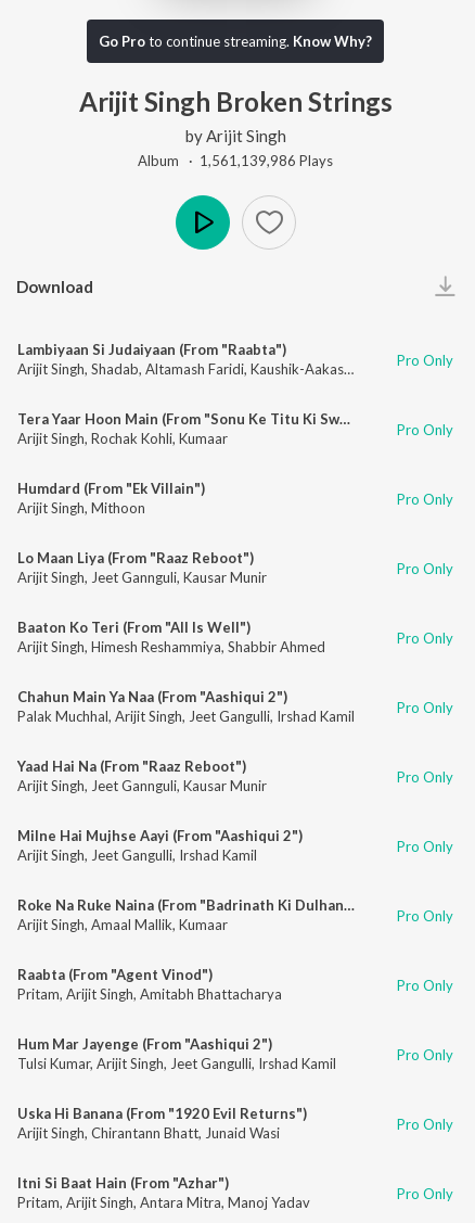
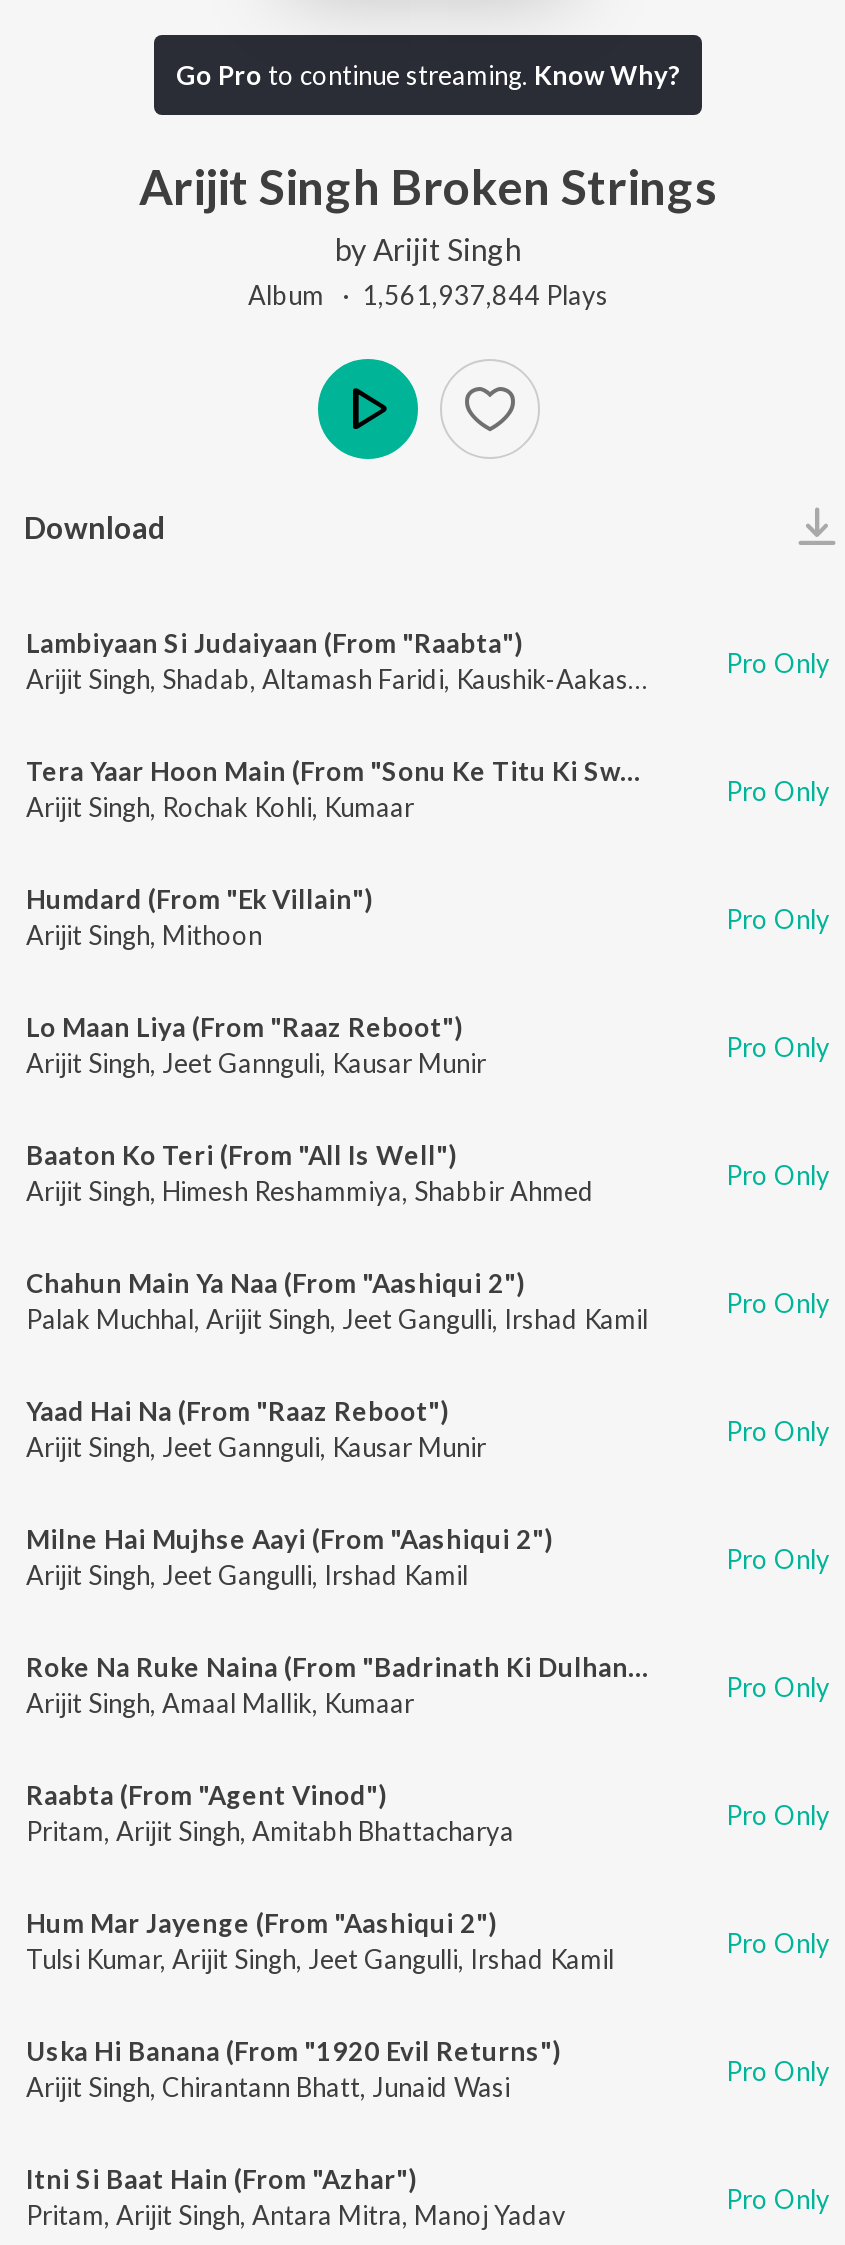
- Album · 1,561,139,986 Plays
+ Album · 1,561,937,844 Plays
